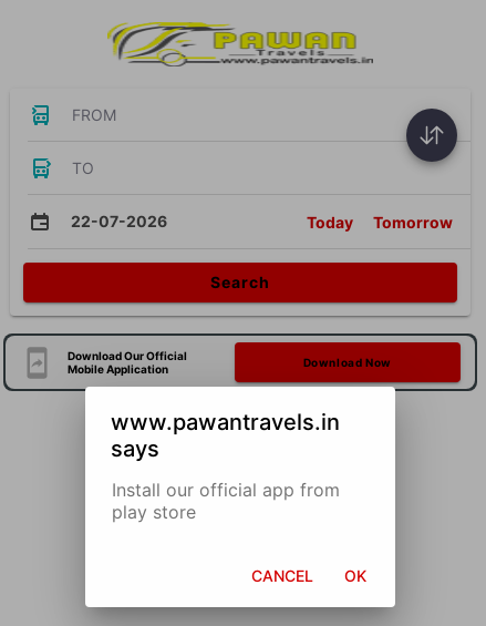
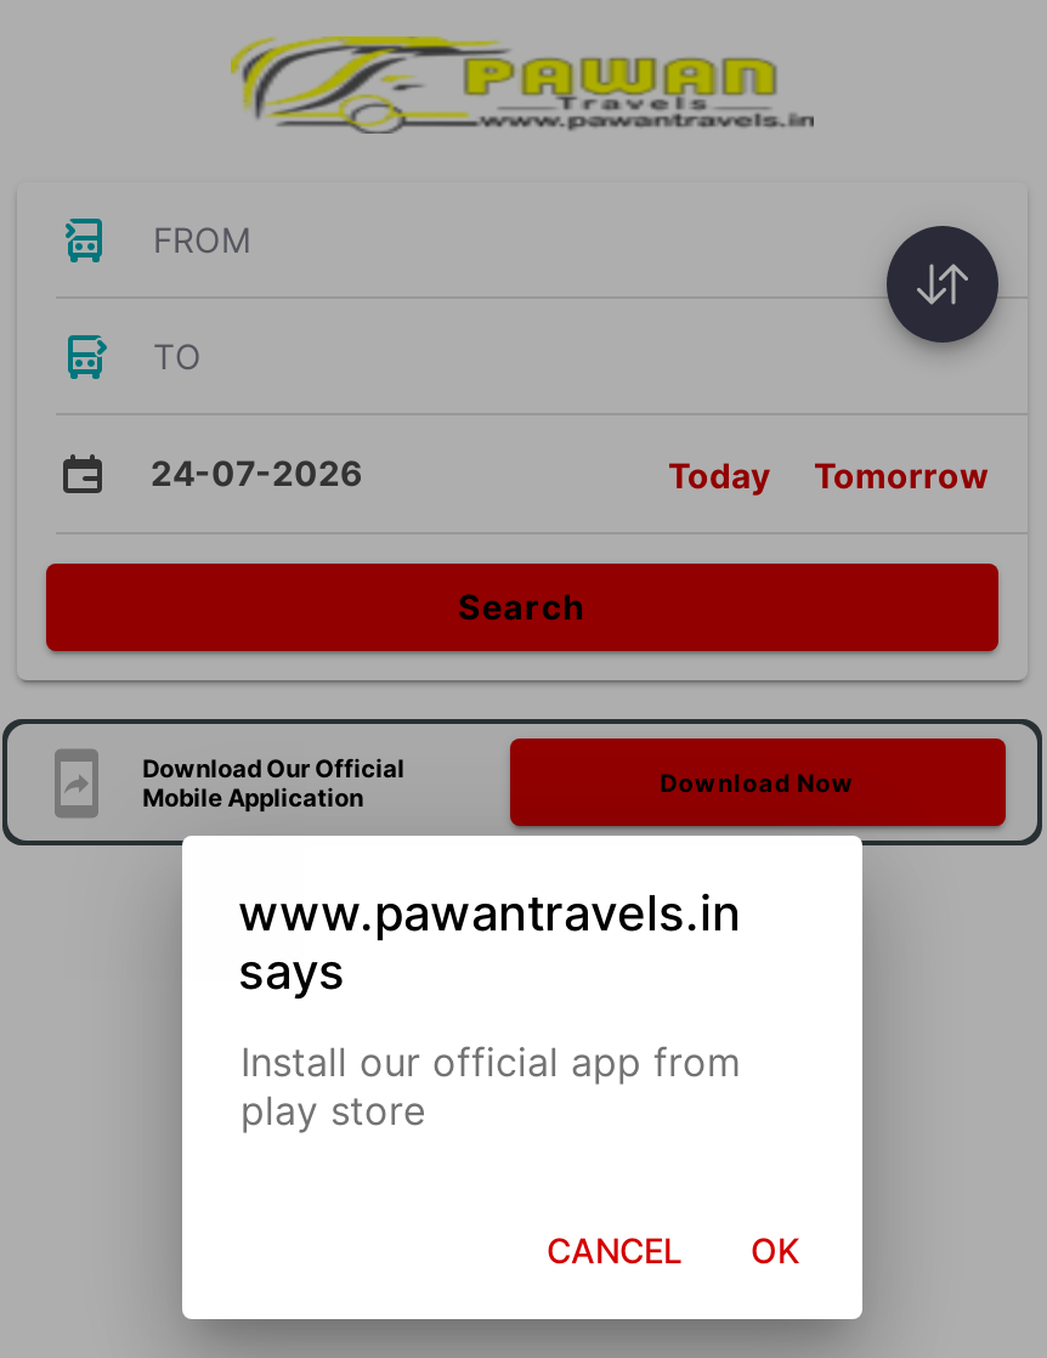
- 22-07-2026
+ 24-07-2026
